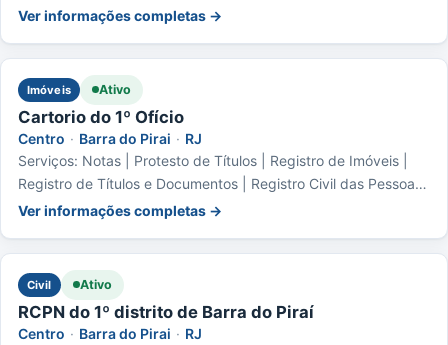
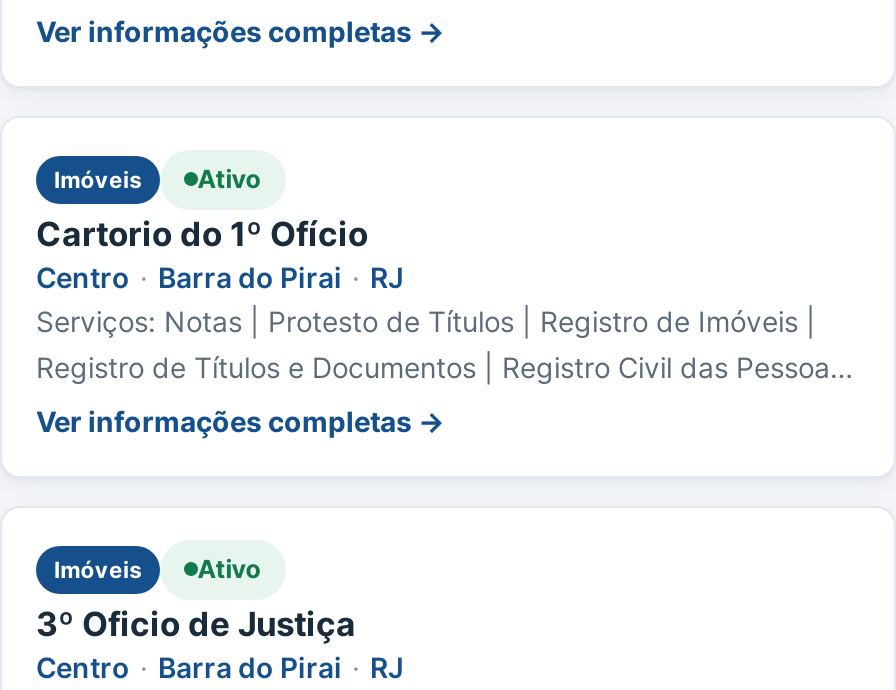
- Civil
+ Imóveis

- RCPN do 1º distrito de Barra do Piraí
+ 3º Oficio de Justiça
